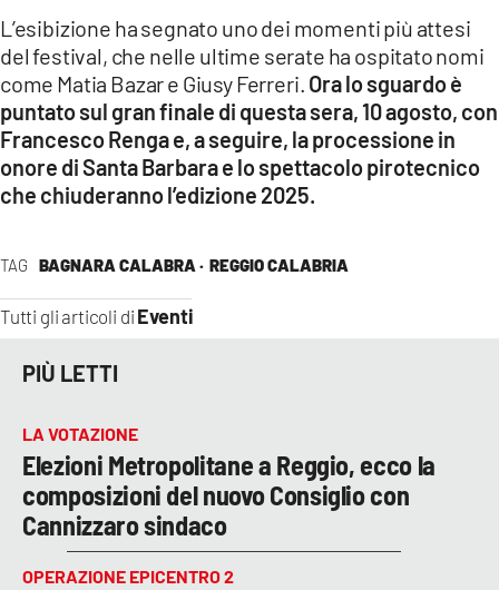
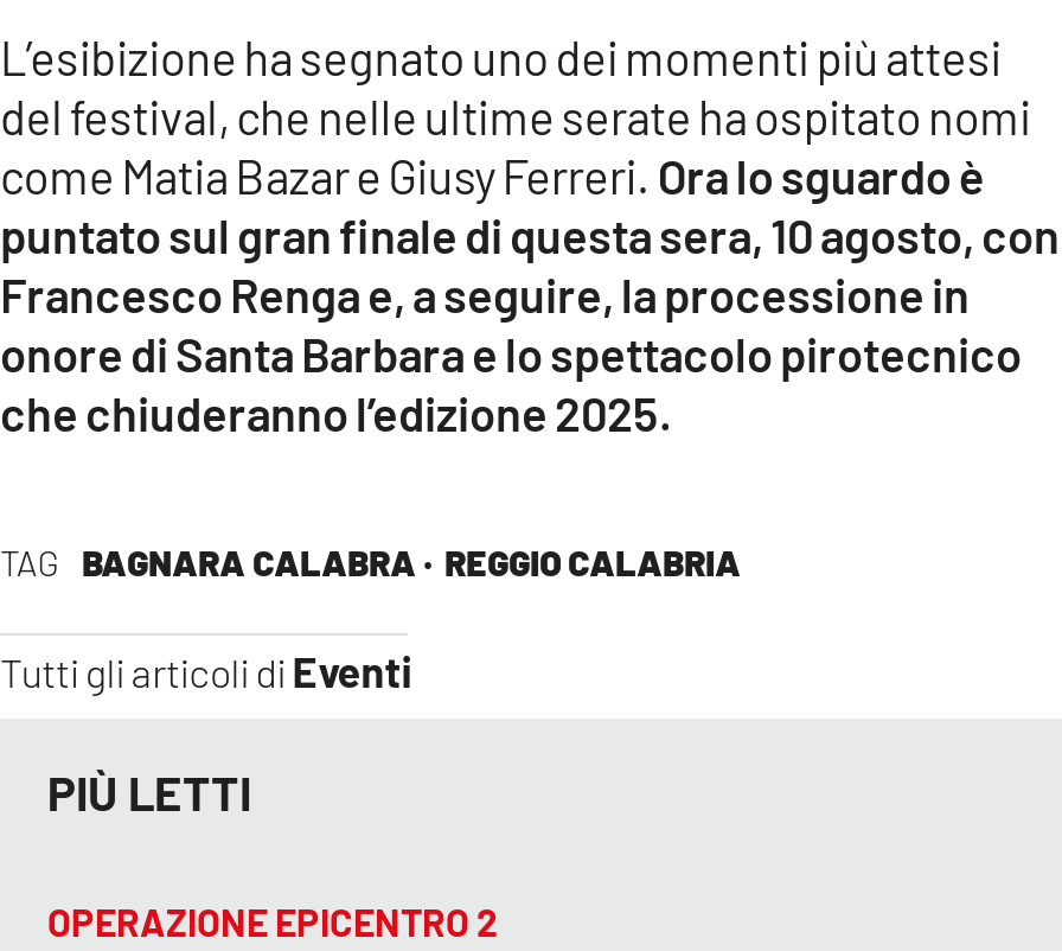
- LA VOTAZIONE
- Elezioni Metropolitane a Reggio, ecco la
- composizioni del nuovo Consiglio con
- Cannizzaro sindaco
